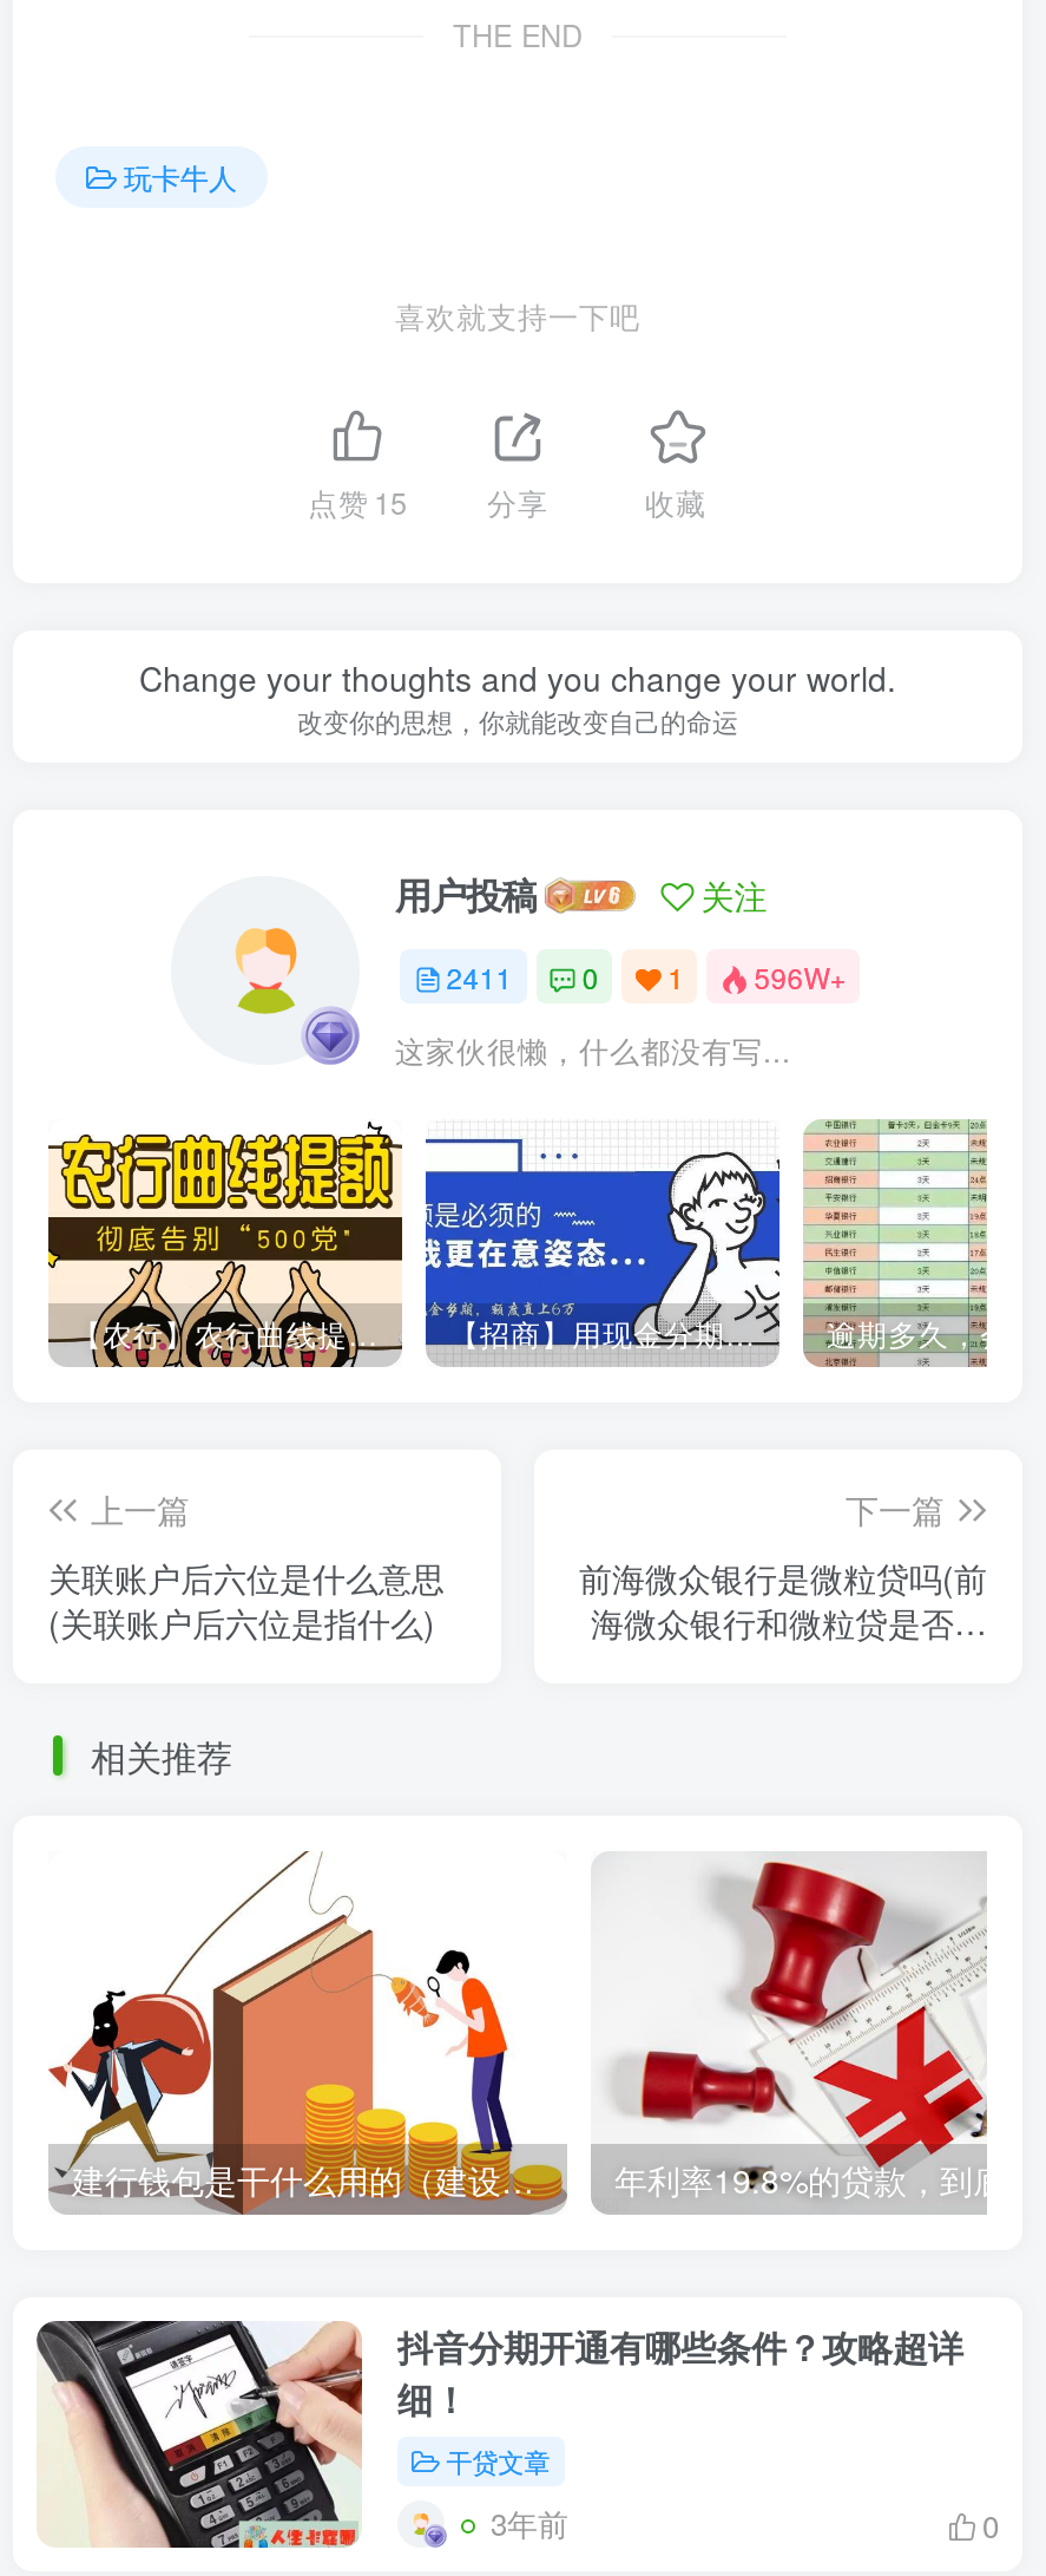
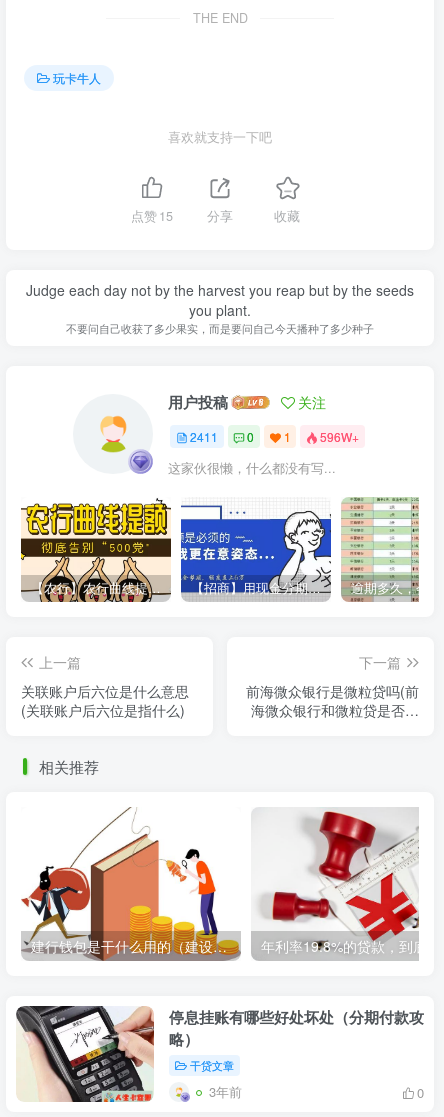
- Change your thoughts and you change your world.
- 改变你的思想，你就能改变自己的命运
+ Judge each day not by the harvest you reap but by the seeds
+ you plant.
+ 不要问自己收获了多少果实，而是要问自己今天播种了多少种子

- 抖音分期开通有哪些条件？攻略超详
- 细！
+ 停息挂账有哪些好处坏处（分期付款攻
+ 略）
